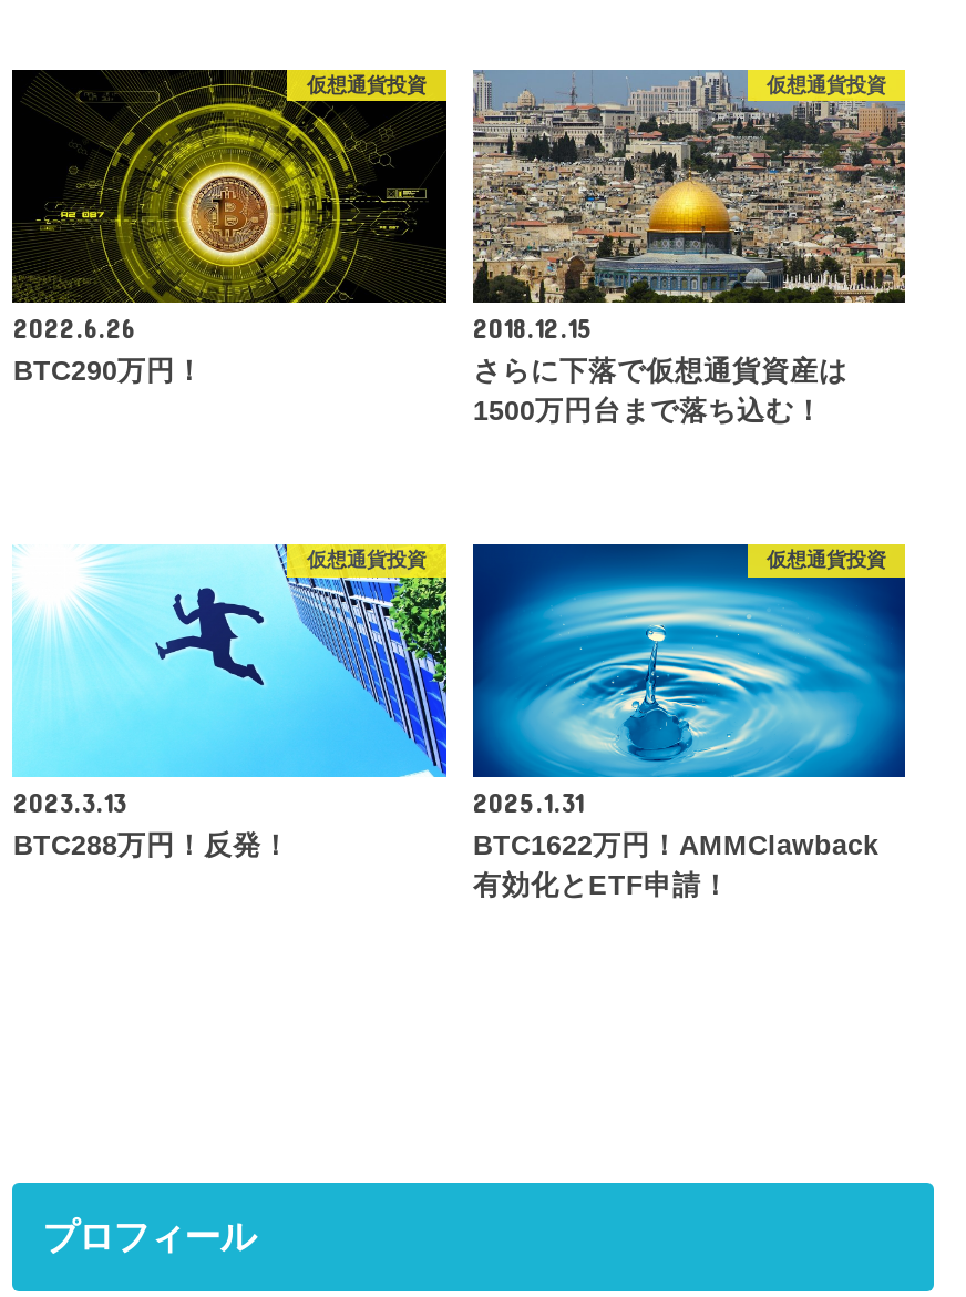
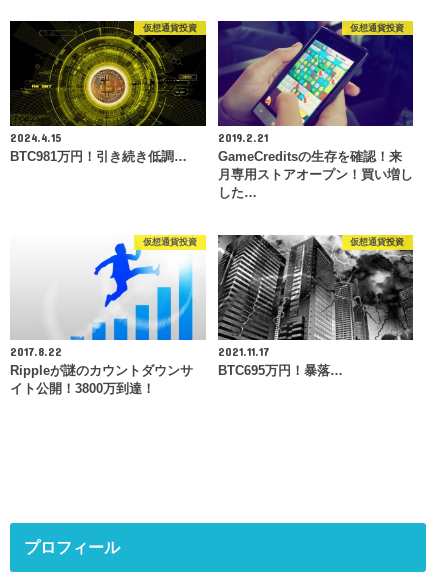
- [image]
- 2018.12.15
- さらに下落で仮想通貨資産は
- 1500万円台まで落ち込む！
+ [image]
+ 2019.2.21
+ GameCreditsの生存を確認！来
+ 月専用ストアオープン！買い増し
+ した…

- 2022.6.26
- BTC290万円！
+ 2024.4.15
+ BTC981万円！引き続き低調…

- [image]
- 2023.3.13
- BTC288万円！反発！
+ [image]
+ 2017.8.22
+ Rippleが謎のカウントダウンサ
+ イト公開！3800万到達！

- [image]
- 2025.1.31
- BTC1622万円！AMMClawback
- 有効化とETF申請！
+ [image]
+ 2021.11.17
+ BTC695万円！暴落…
